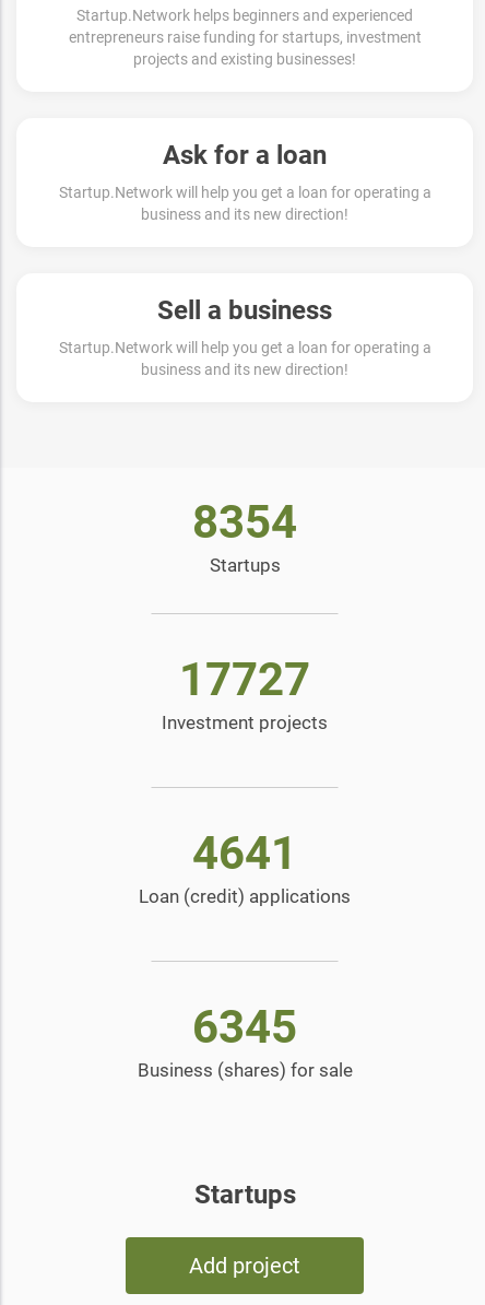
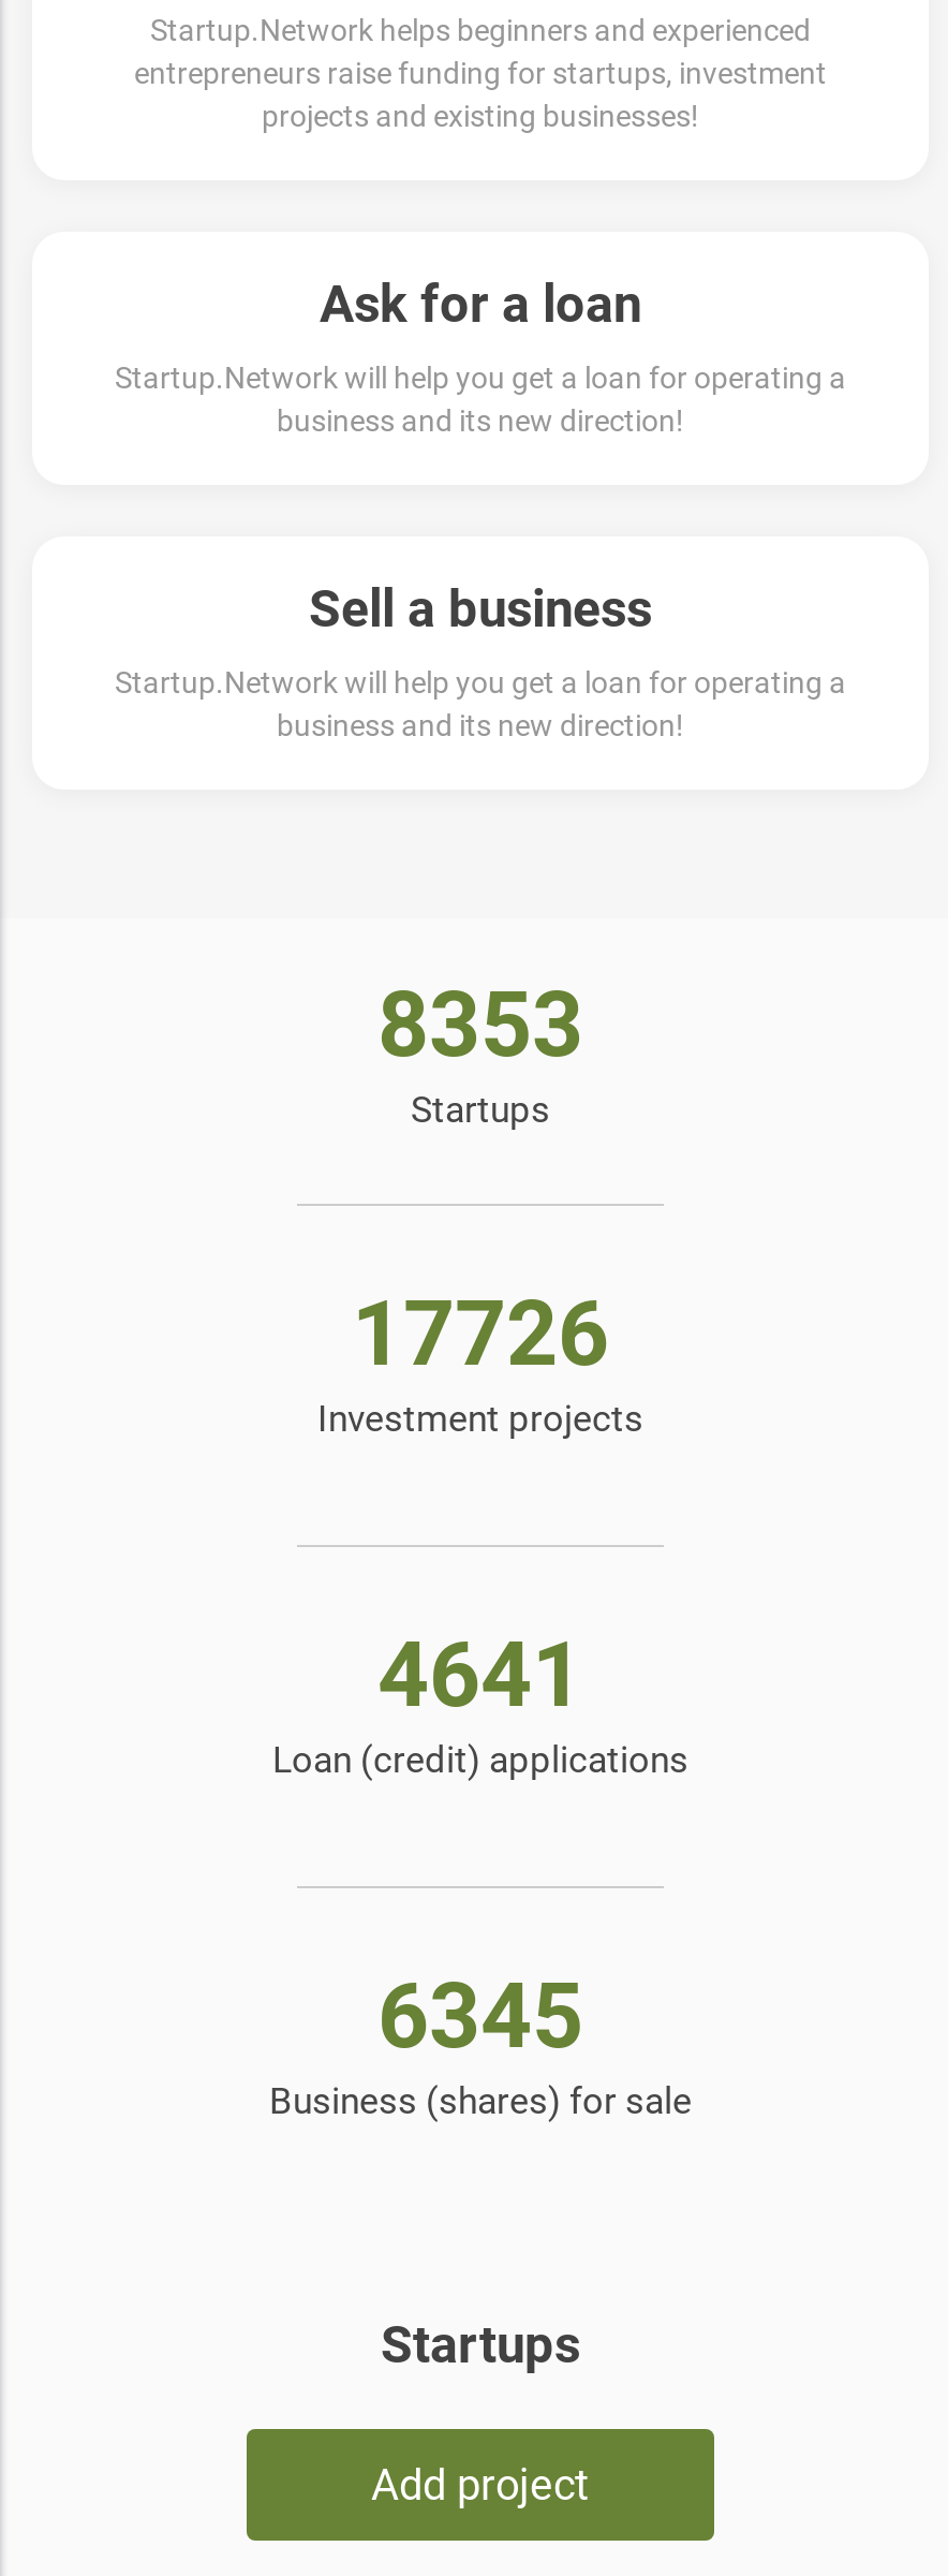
- 8354
+ 8353

- 17727
+ 17726
